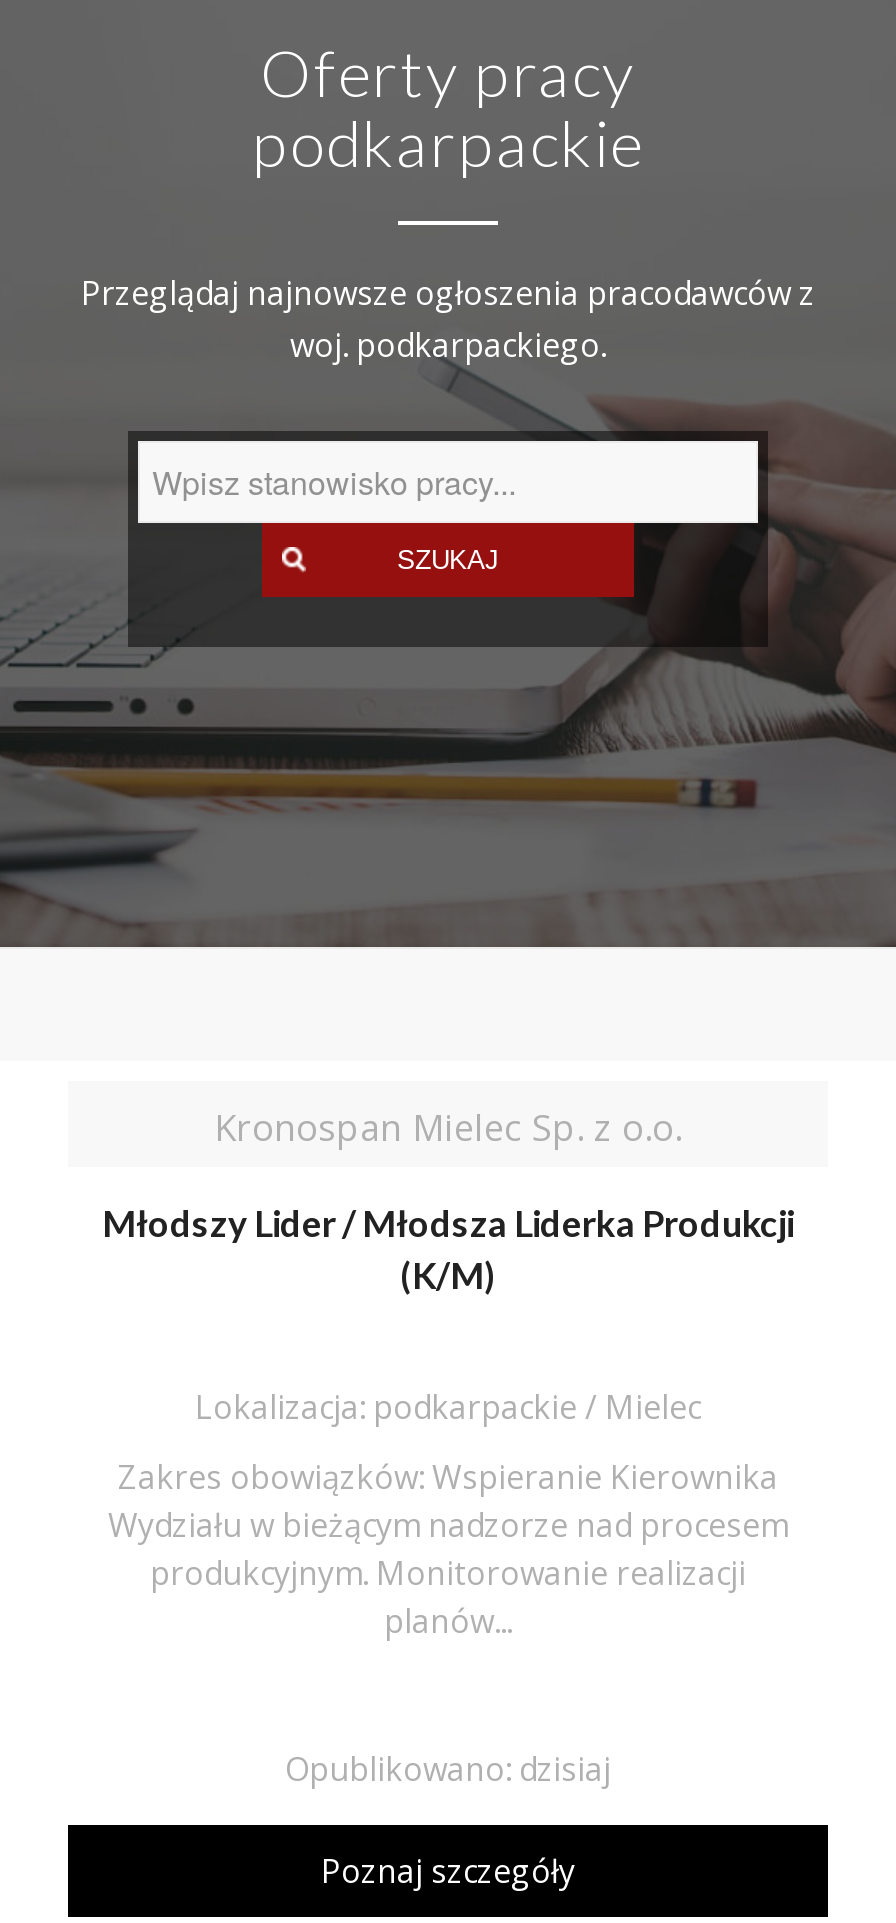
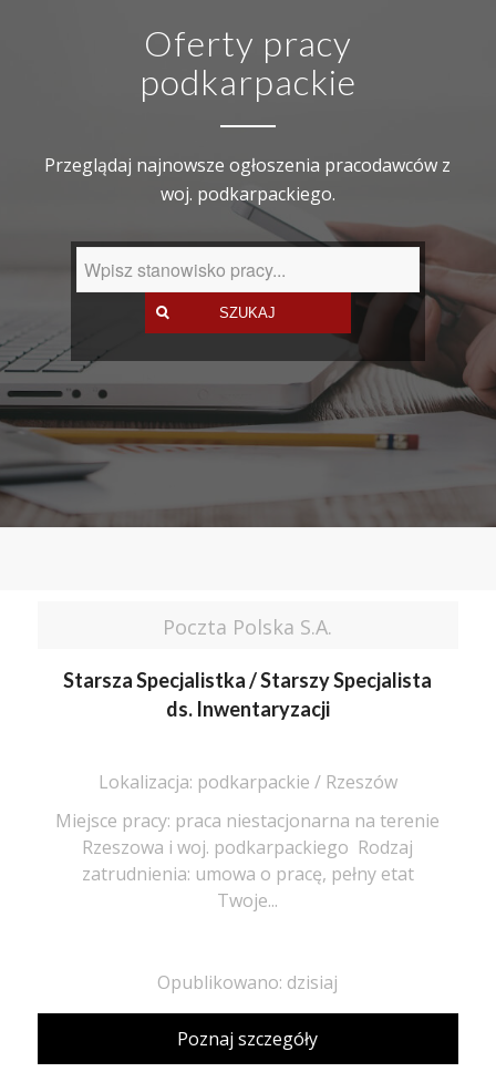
- Kronospan Mielec Sp. z o.o.
+ Poczta Polska S.A.

- Młodszy Lider / Młodsza Liderka Produkcji
- (K/M)
+ Starsza Specjalistka / Starszy Specjalista
+ ds. Inwentaryzacji

- Lokalizacja: podkarpackie / Mielec
+ Lokalizacja: podkarpackie / Rzeszów

- Zakres obowiązków: Wspieranie Kierownika
- Wydziału w bieżącym nadzorze nad procesem
- produkcyjnym. Monitorowanie realizacji
- planów...
+ Miejsce pracy: praca niestacjonarna na terenie
+ Rzeszowa i woj. podkarpackiego Rodzaj
+ zatrudnienia: umowa o pracę, pełny etat
+ Twoje...
